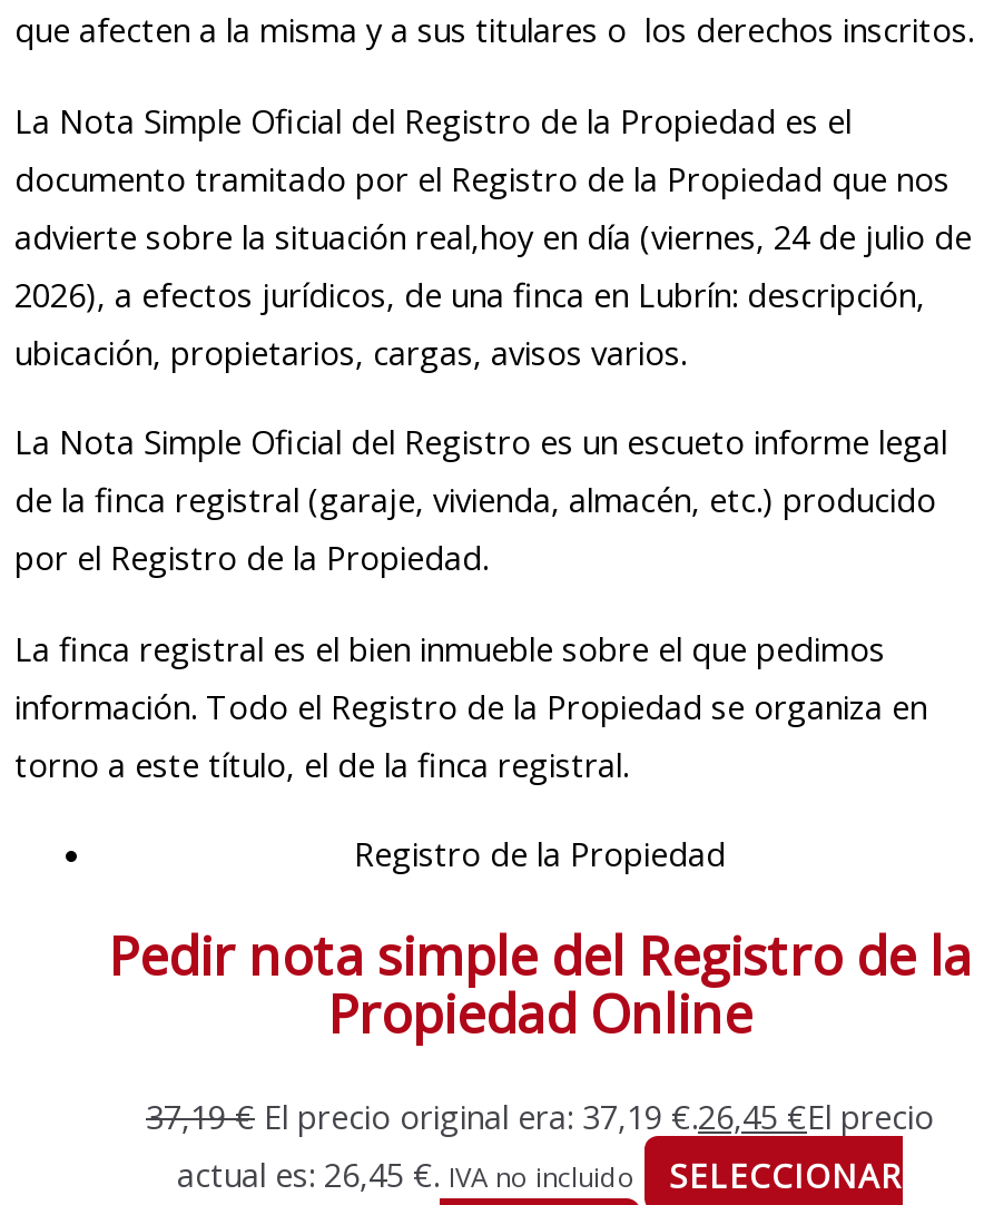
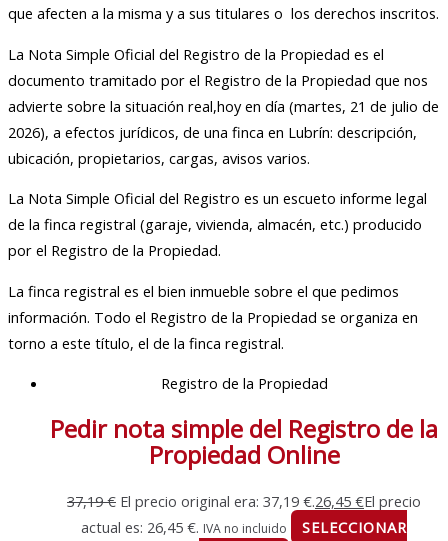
- advierte sobre la situación real,hoy en día (viernes, 24 de julio de
+ advierte sobre la situación real,hoy en día (martes, 21 de julio de
